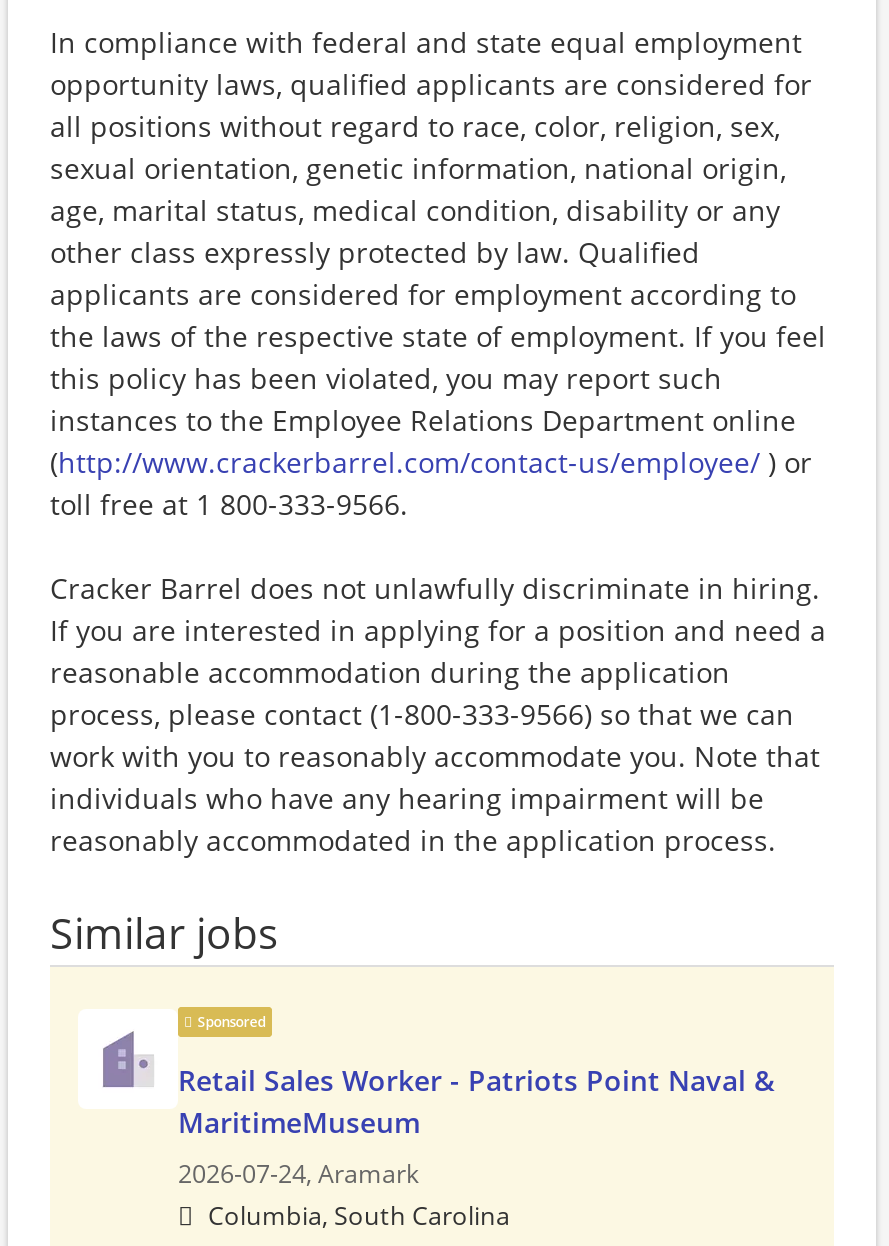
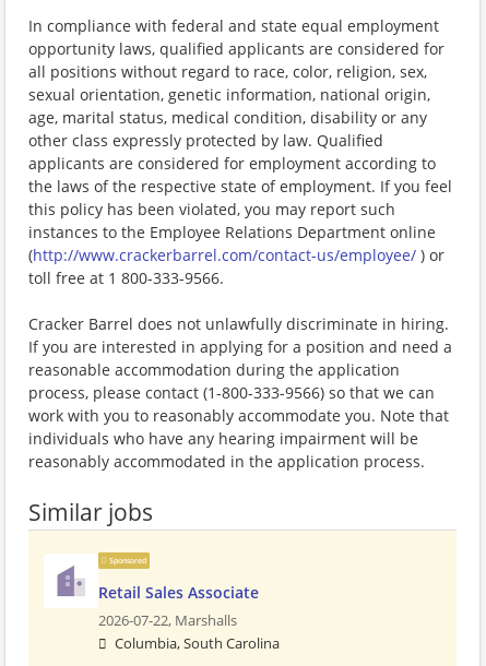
- Retail Sales Worker - Patriots Point Naval &
- MaritimeMuseum
- 2026-07-24, Aramark
+ Retail Sales Associate
+ 2026-07-22, Marshalls
